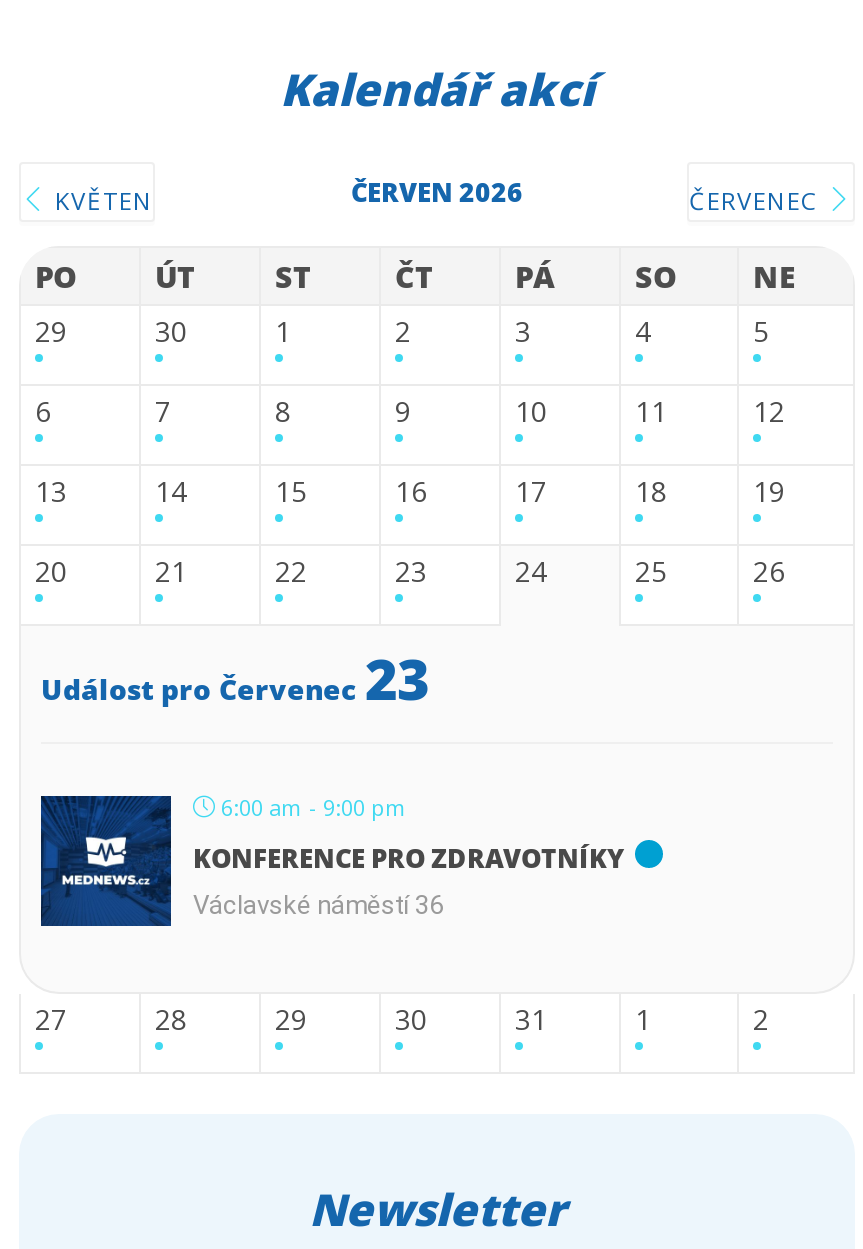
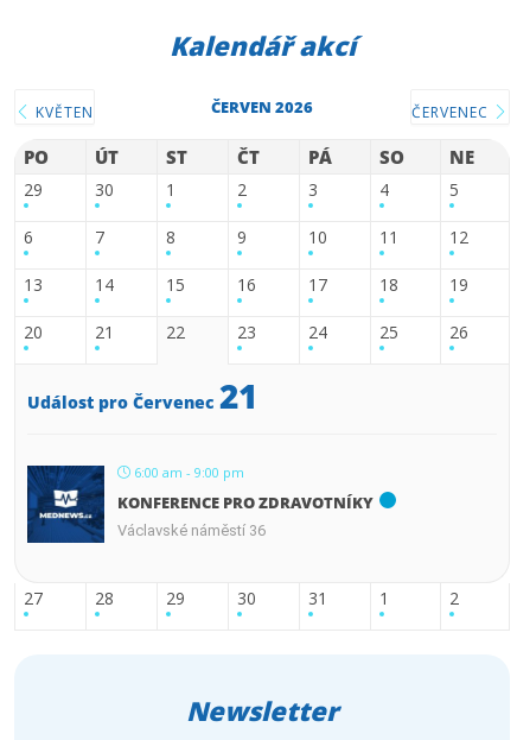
- Událost pro Červenec 23
+ Událost pro Červenec 21
